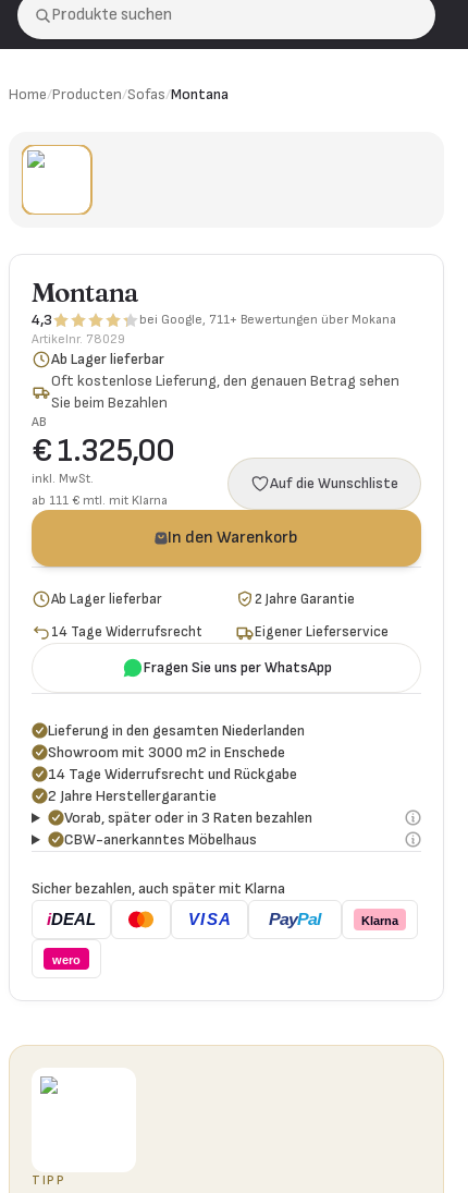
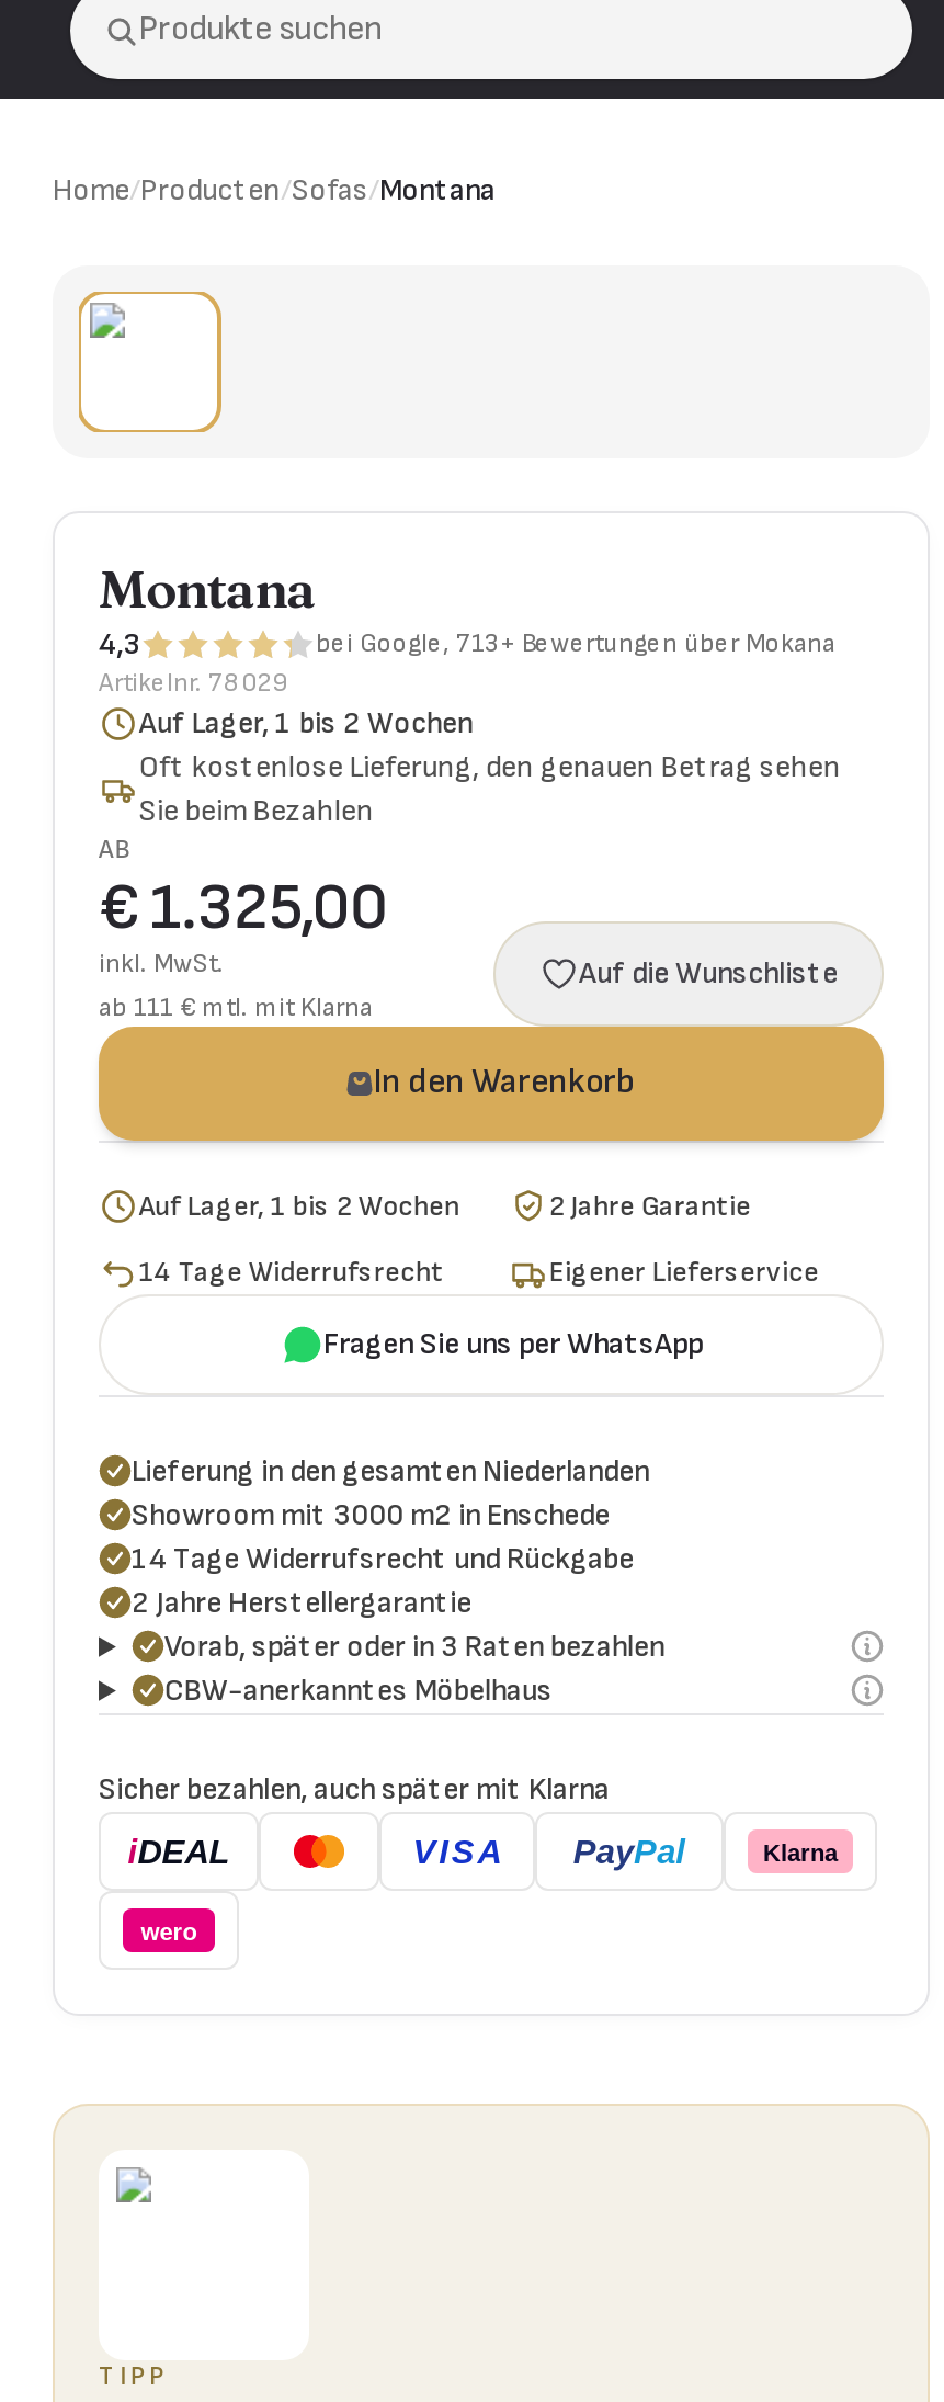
- bei Google, 711+ Bewertungen über Mokana
+ bei Google, 713+ Bewertungen über Mokana

- Ab Lager lieferbar
+ Auf Lager, 1 bis 2 Wochen

- Ab Lager lieferbar
+ Auf Lager, 1 bis 2 Wochen
